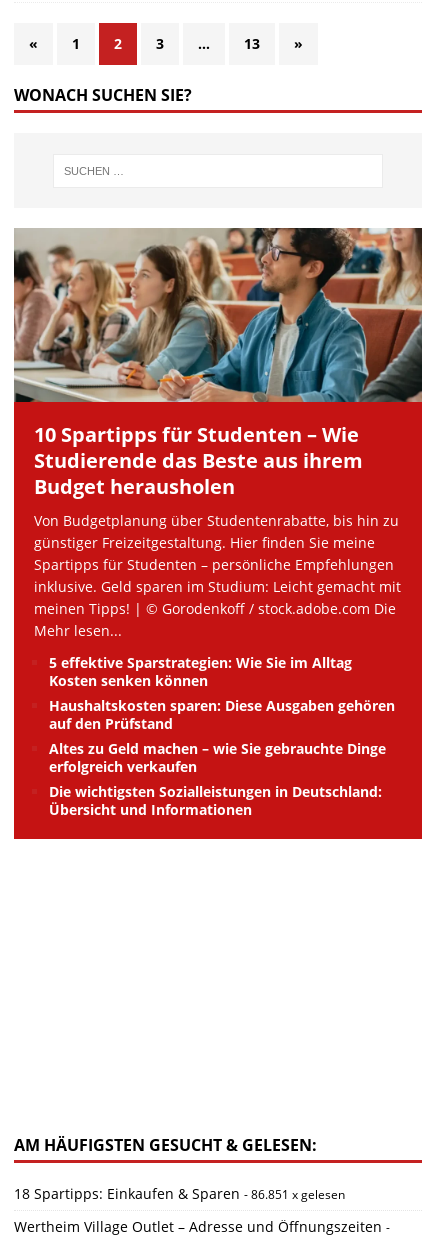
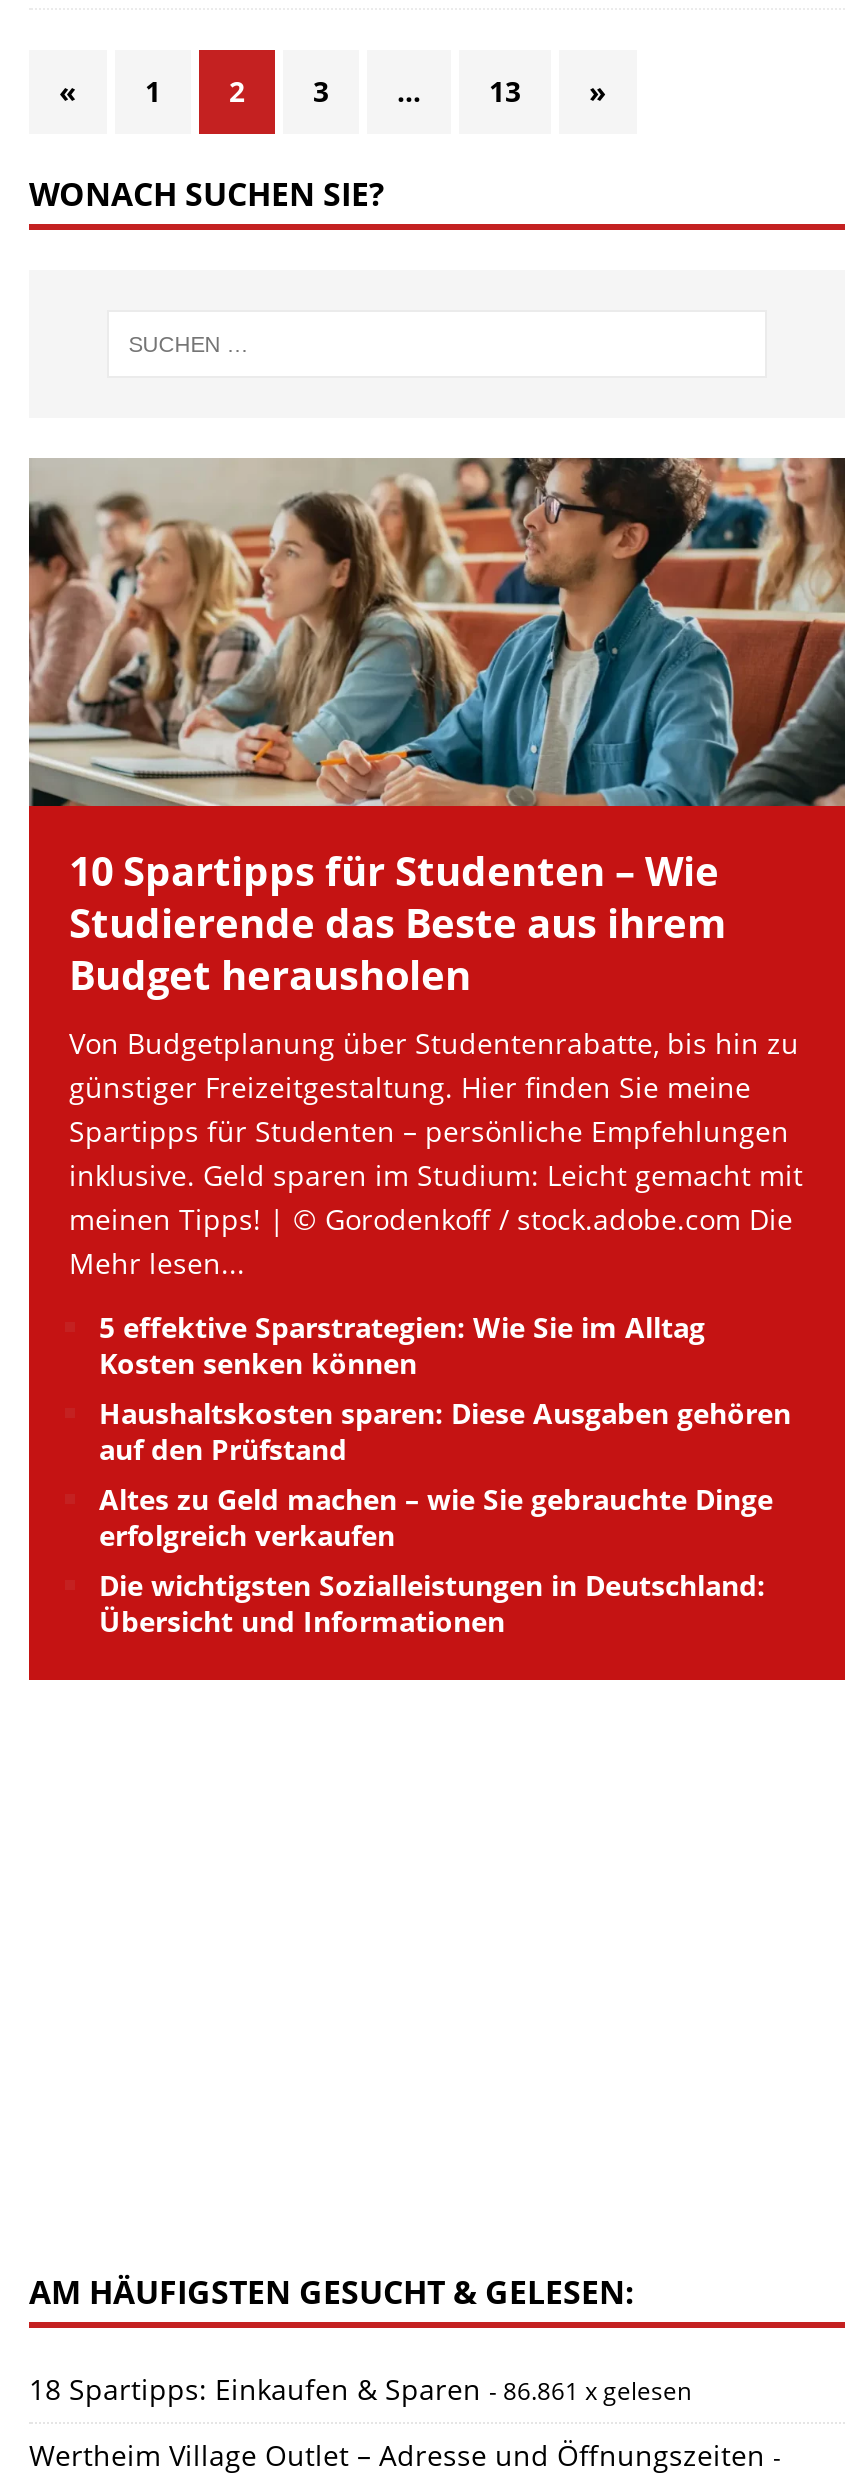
- 18 Spartipps: Einkaufen & Sparen - 86.851 x gelesen
+ 18 Spartipps: Einkaufen & Sparen - 86.861 x gelesen
